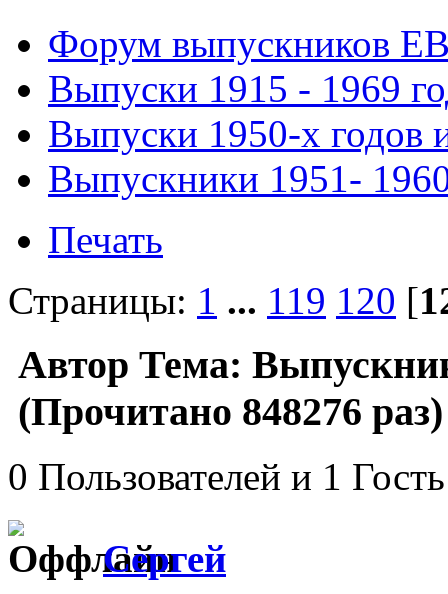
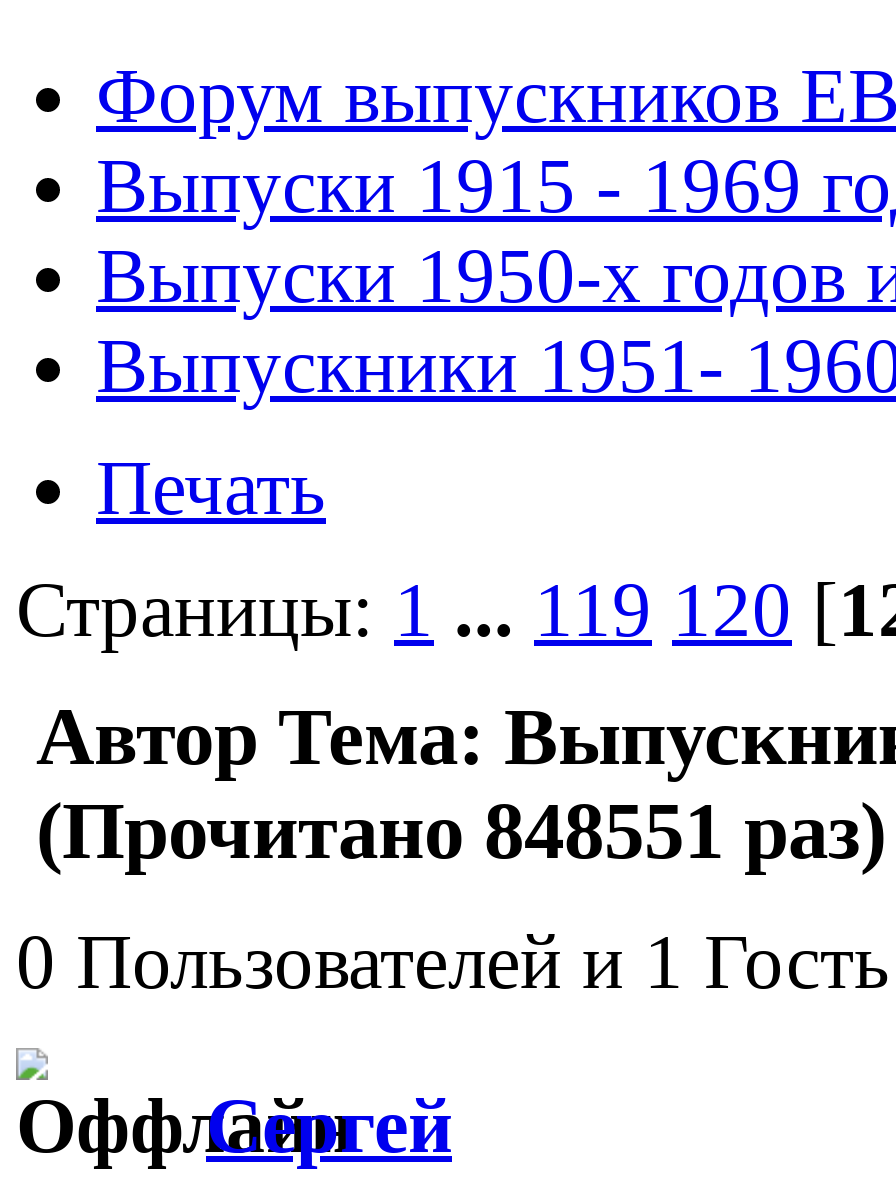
- (Прочитано 848276 раз)
+ (Прочитано 848551 раз)
